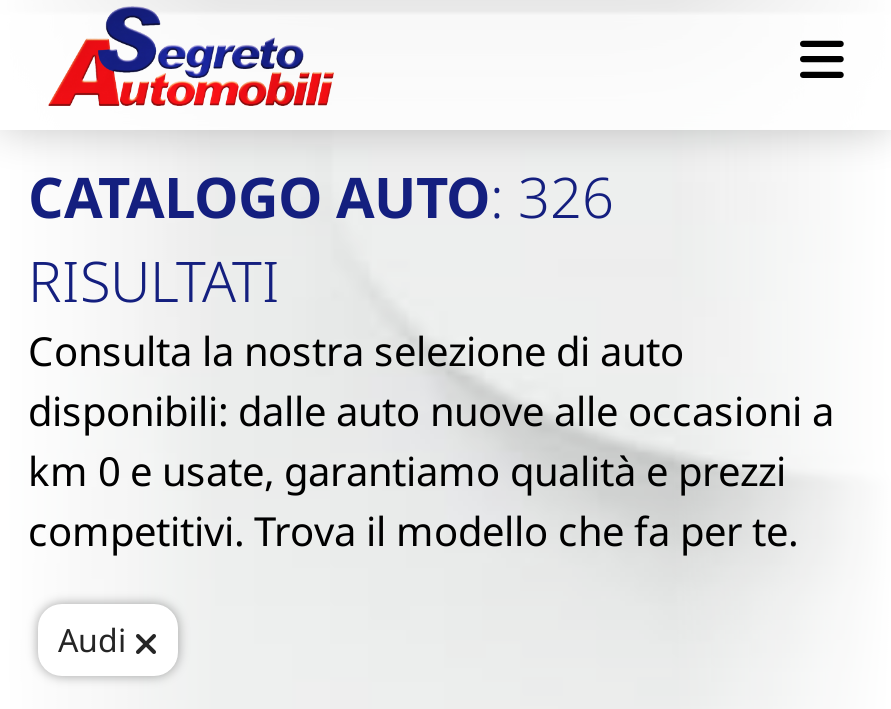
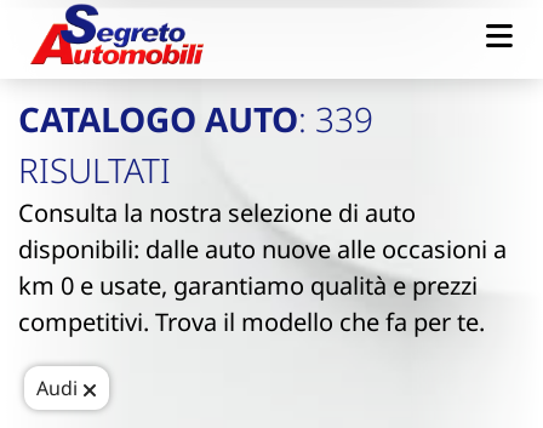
- CATALOGO AUTO: 326
+ CATALOGO AUTO: 339
